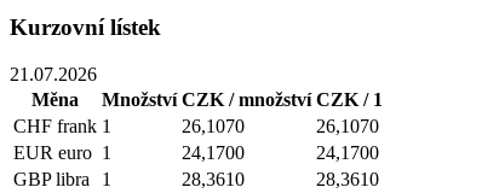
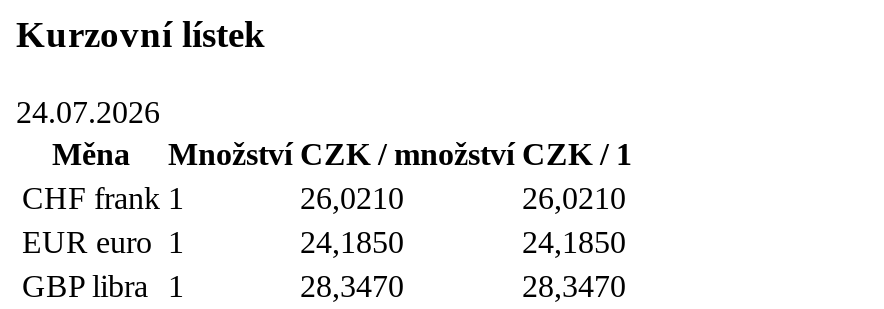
- 21.07.2026
+ 24.07.2026

- 26,1070
+ 26,0210

- 26,1070
+ 26,0210

- 24,1700
+ 24,1850

- 24,1700
+ 24,1850

- 28,3610
+ 28,3470

- 28,3610
+ 28,3470
